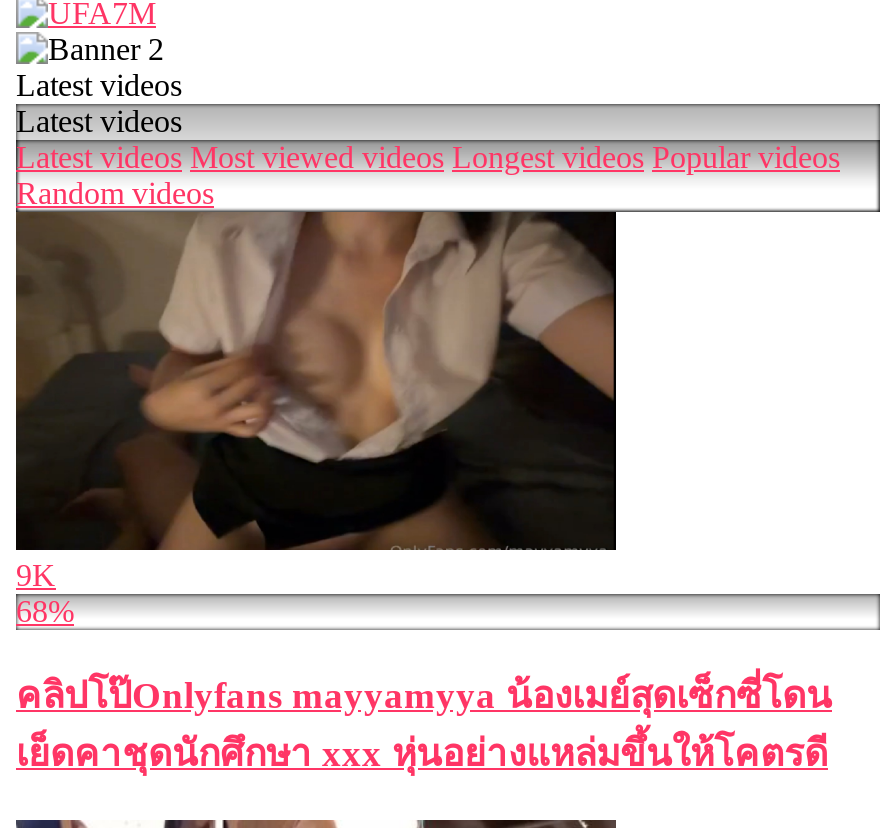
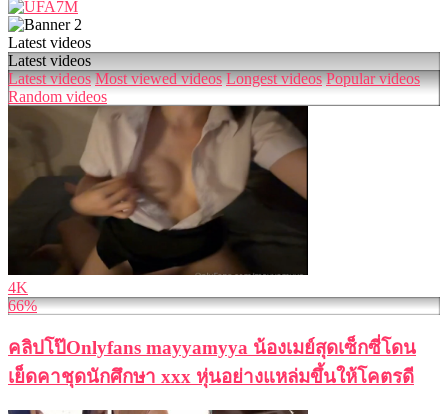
- 9K
- 68%
+ 4K
+ 66%
